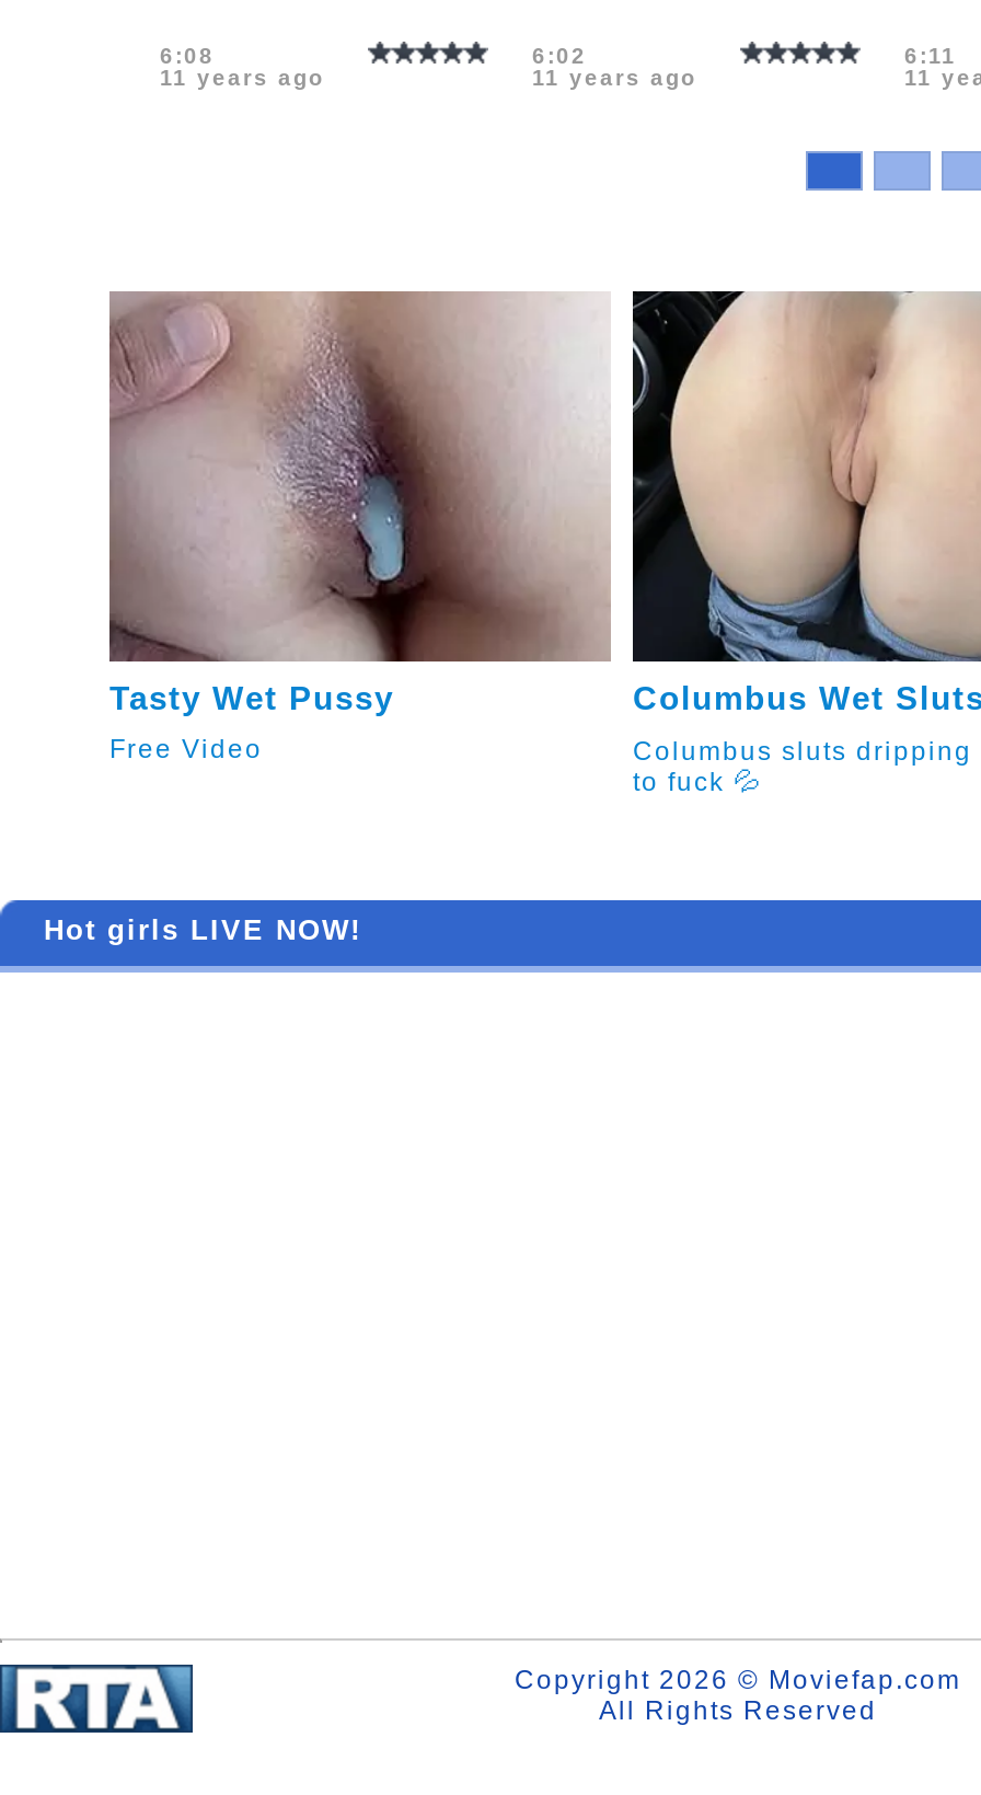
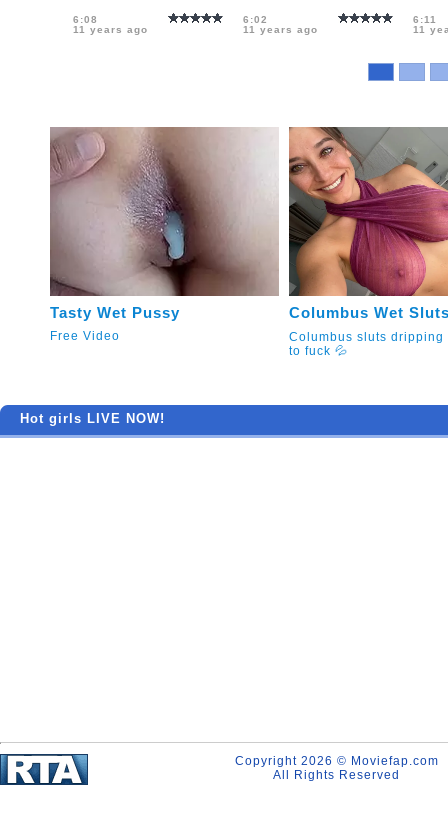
- [image]
+ [image]
